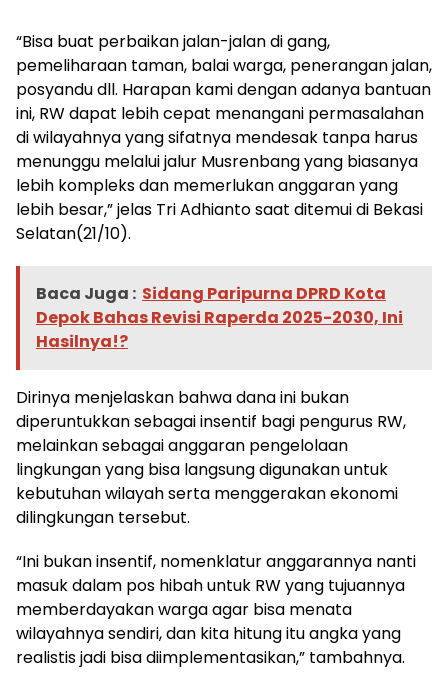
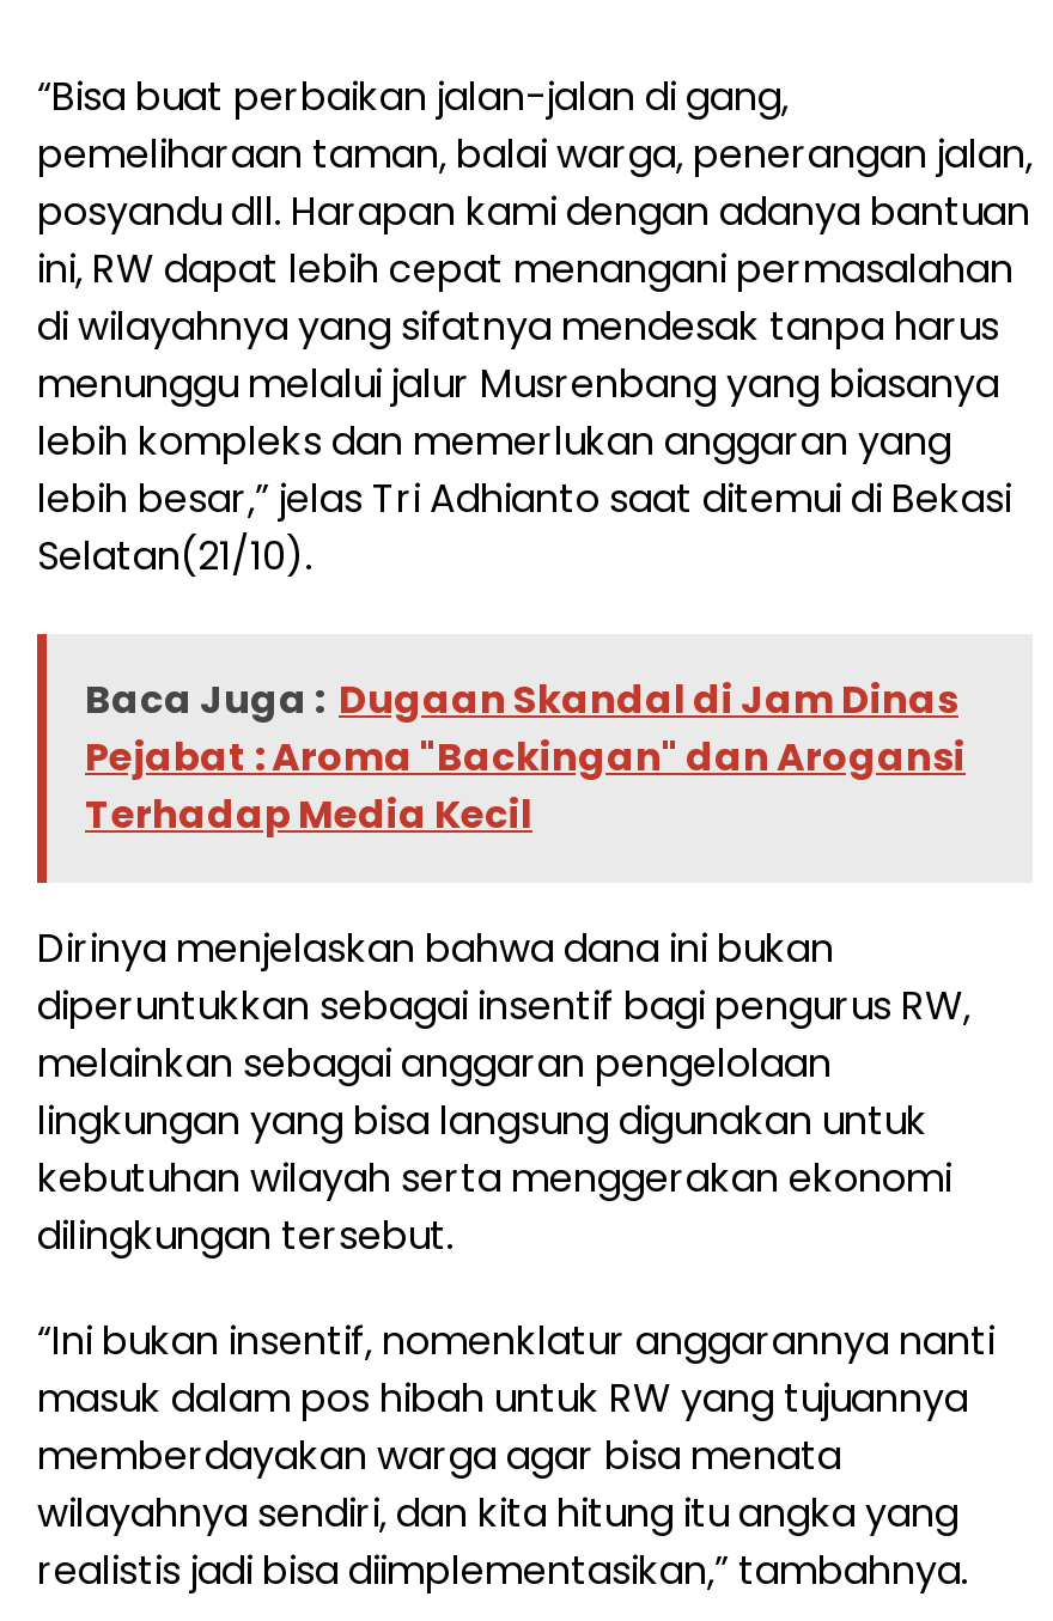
- Baca Juga : Sidang Paripurna DPRD Kota
- Depok Bahas Revisi Raperda 2025-2030, Ini
- Hasilnya!?
+ Baca Juga : Dugaan Skandal di Jam Dinas
+ Pejabat : Aroma "Backingan" dan Arogansi
+ Terhadap Media Kecil
